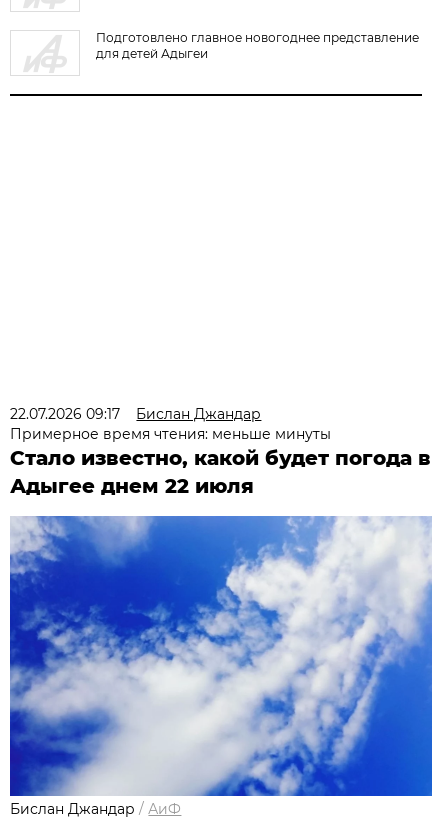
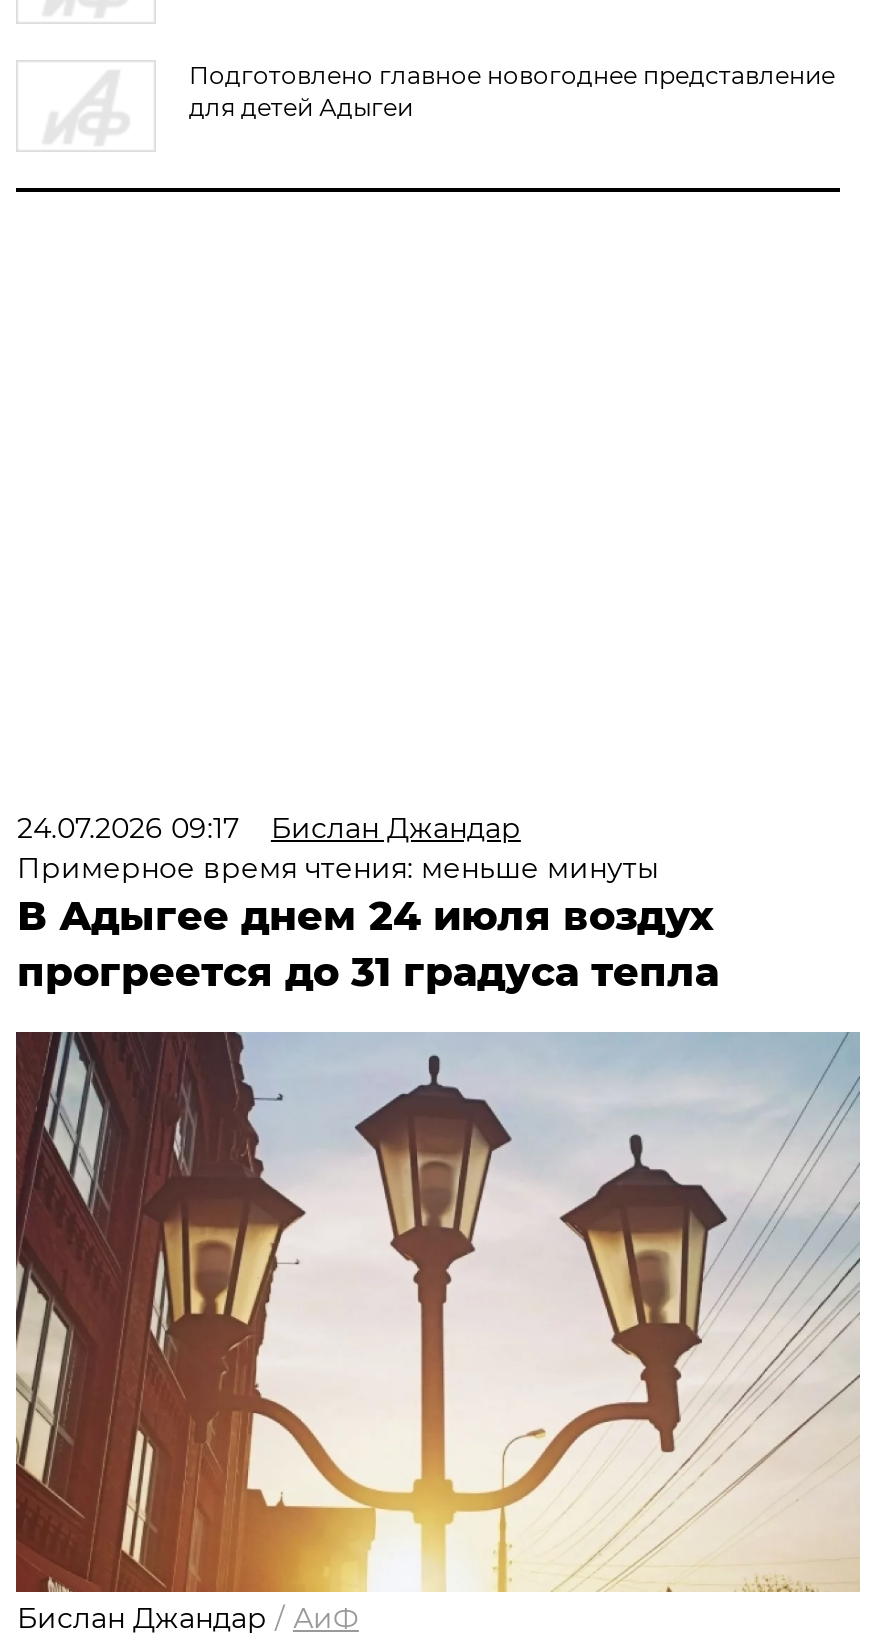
- 22.07.2026 09:17 Бислан Джандар
+ 24.07.2026 09:17 Бислан Джандар

- Стало известно, какой будет погода в
- Адыгее днем 22 июля
+ В Адыгее днем 24 июля воздух
+ прогреется до 31 градуса тепла

- [image]
+ [image]
